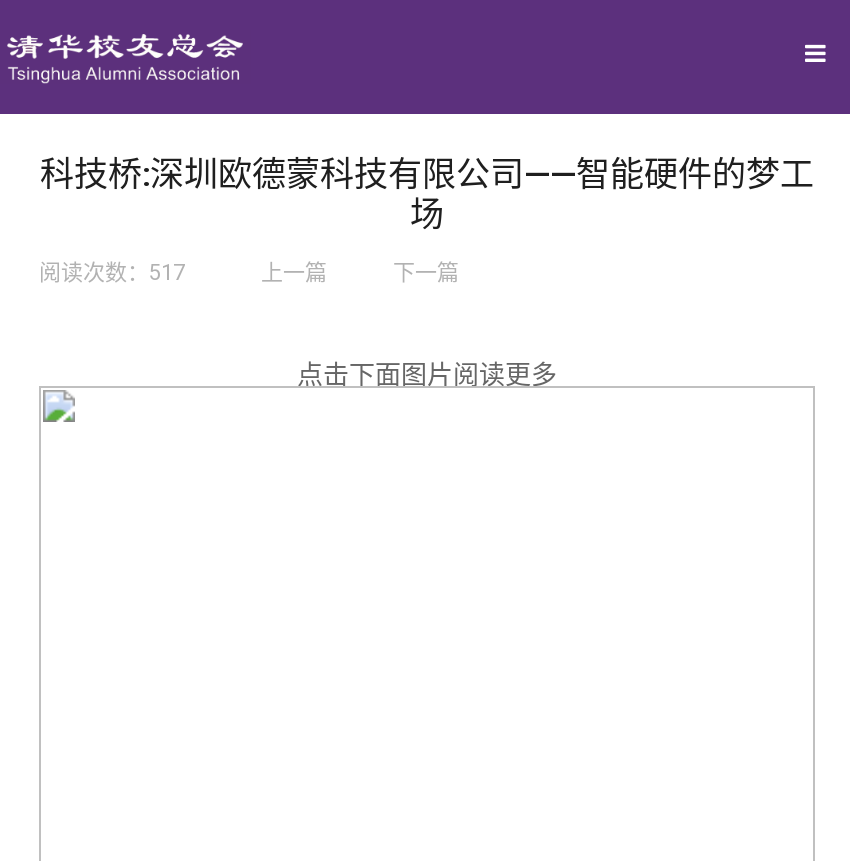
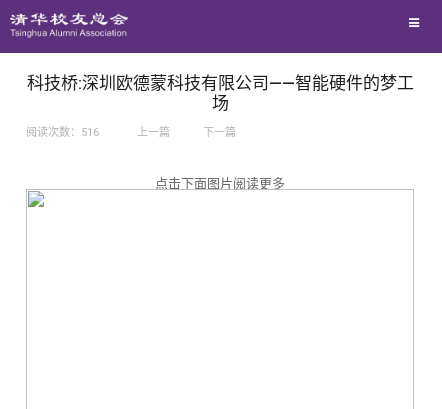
- 阅读次数：517
+ 阅读次数：516
